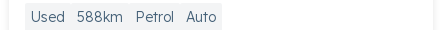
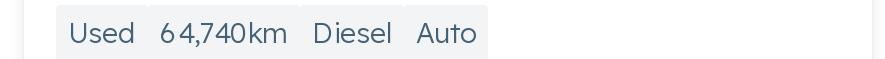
- 588km
- Petrol
+ 64,740km
+ Diesel
